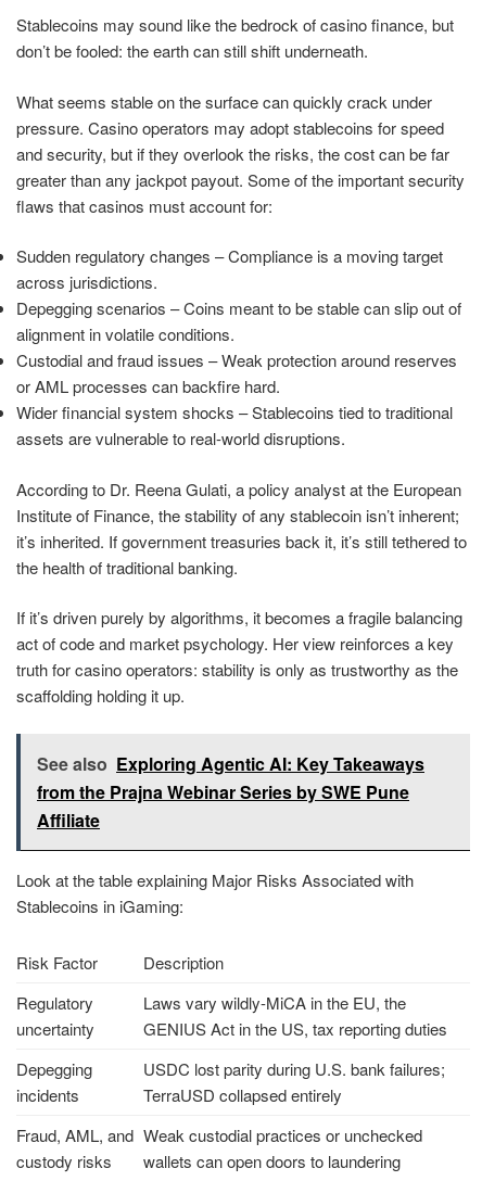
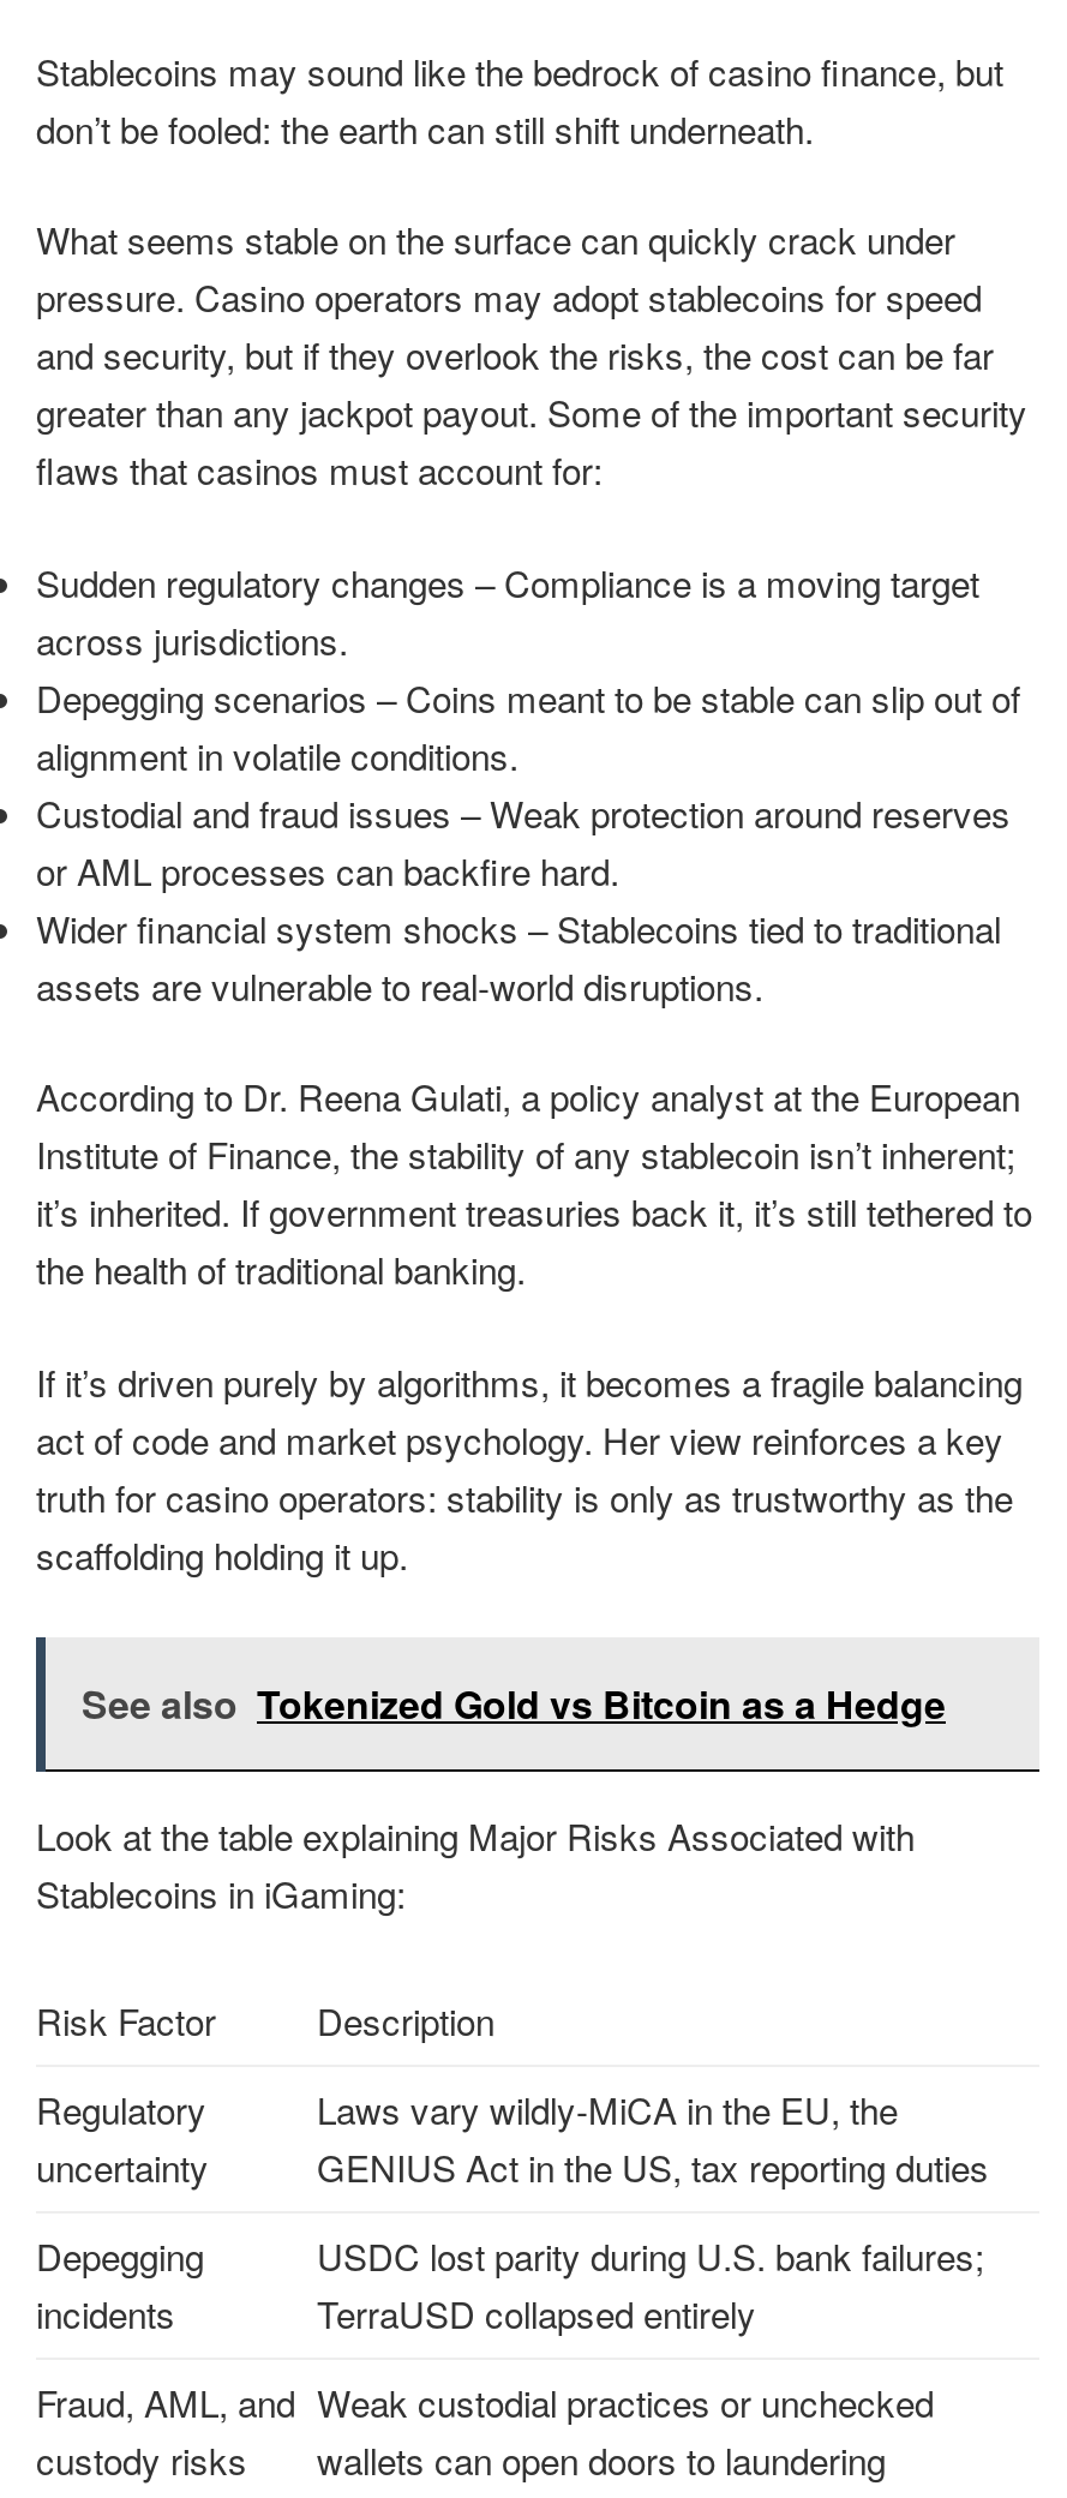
- See also Exploring Agentic AI: Key Takeaways
- from the Prajna Webinar Series by SWE Pune
- Affiliate
+ See also Tokenized Gold vs Bitcoin as a Hedge
